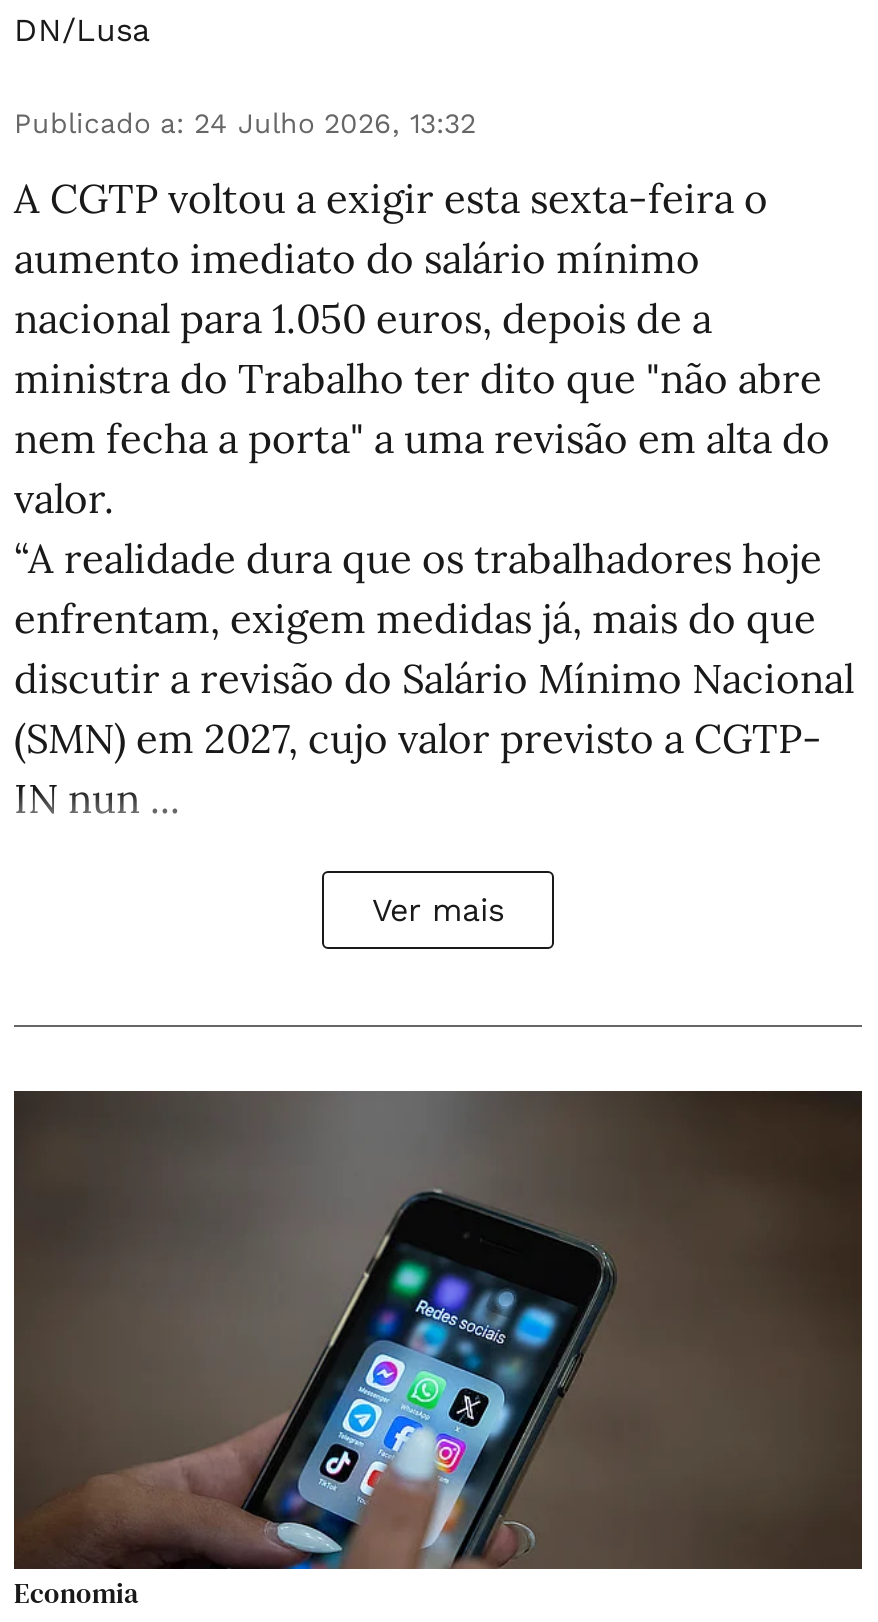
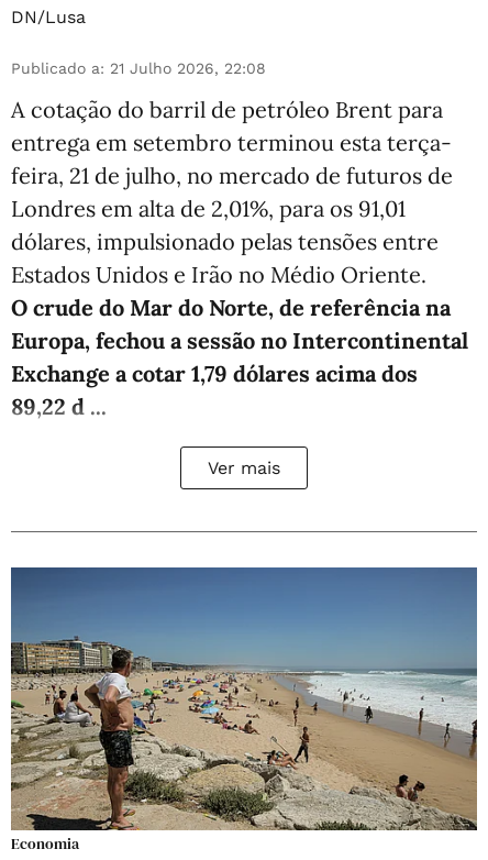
- Publicado a: 24 Julho 2026, 13:32
+ Publicado a: 21 Julho 2026, 22:08

- A CGTP voltou a exigir esta sexta-feira o
- aumento imediato do salário mínimo
- nacional para 1.050 euros, depois de a
- ministra do Trabalho ter dito que "não abre
- nem fecha a porta" a uma revisão em alta do
- valor.
- “A realidade dura que os trabalhadores hoje
- enfrentam, exigem medidas já, mais do que
- discutir a revisão do Salário Mínimo Nacional
- (SMN) em 2027, cujo valor previsto a CGTP-
- IN nun ...
+ A cotação do barril de petróleo Brent para
+ entrega em setembro terminou esta terça-
+ feira, 21 de julho, no mercado de futuros de
+ Londres em alta de 2,01%, para os 91,01
+ dólares, impulsionado pelas tensões entre
+ Estados Unidos e Irão no Médio Oriente.
+ O crude do Mar do Norte, de referência na
+ Europa, fechou a sessão no Intercontinental
+ Exchange a cotar 1,79 dólares acima dos
+ 89,22 d ...

- [image]
+ [image]
